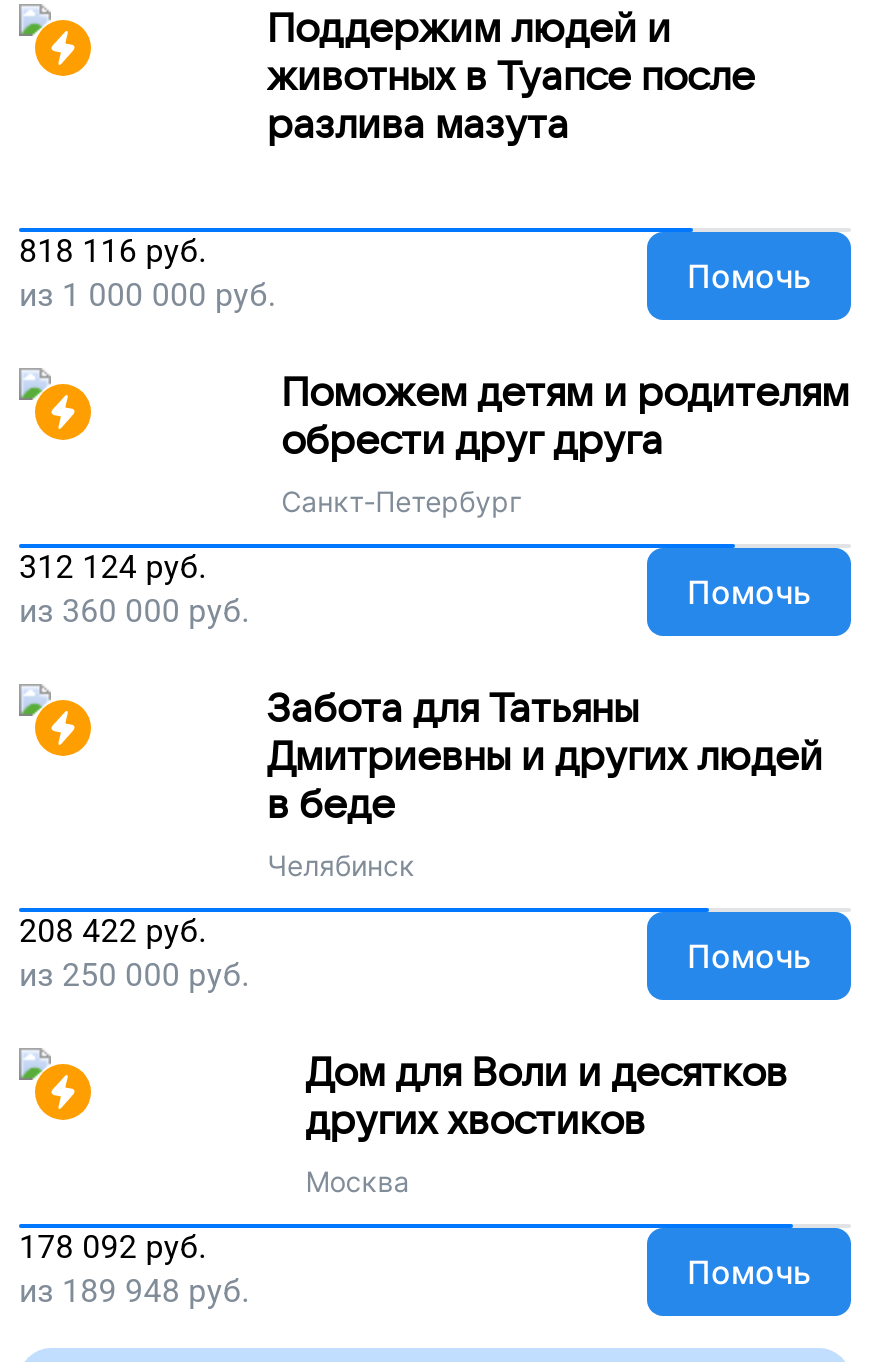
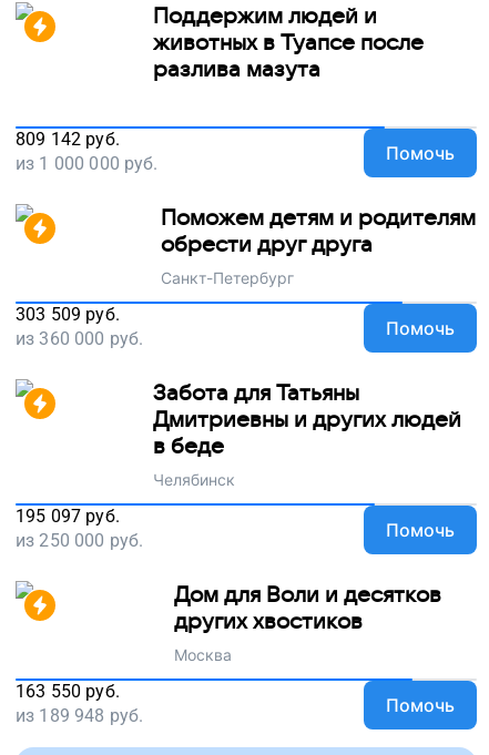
- 818 116 руб.
+ 809 142 руб.

- 312 124 руб.
+ 303 509 руб.

- 208 422 руб.
+ 195 097 руб.

- 178 092 руб.
+ 163 550 руб.
